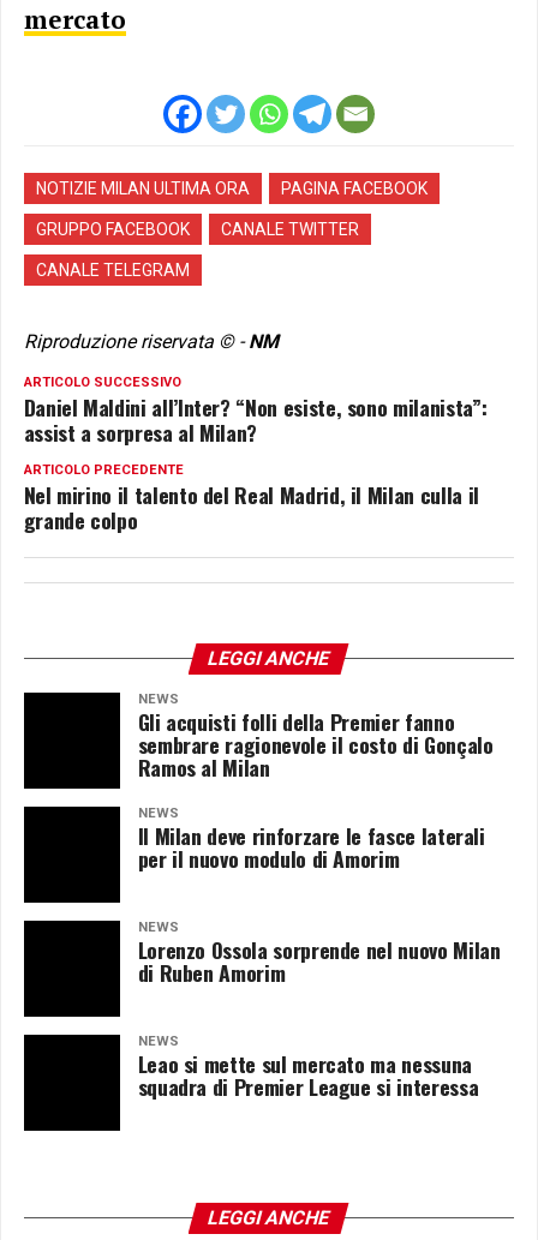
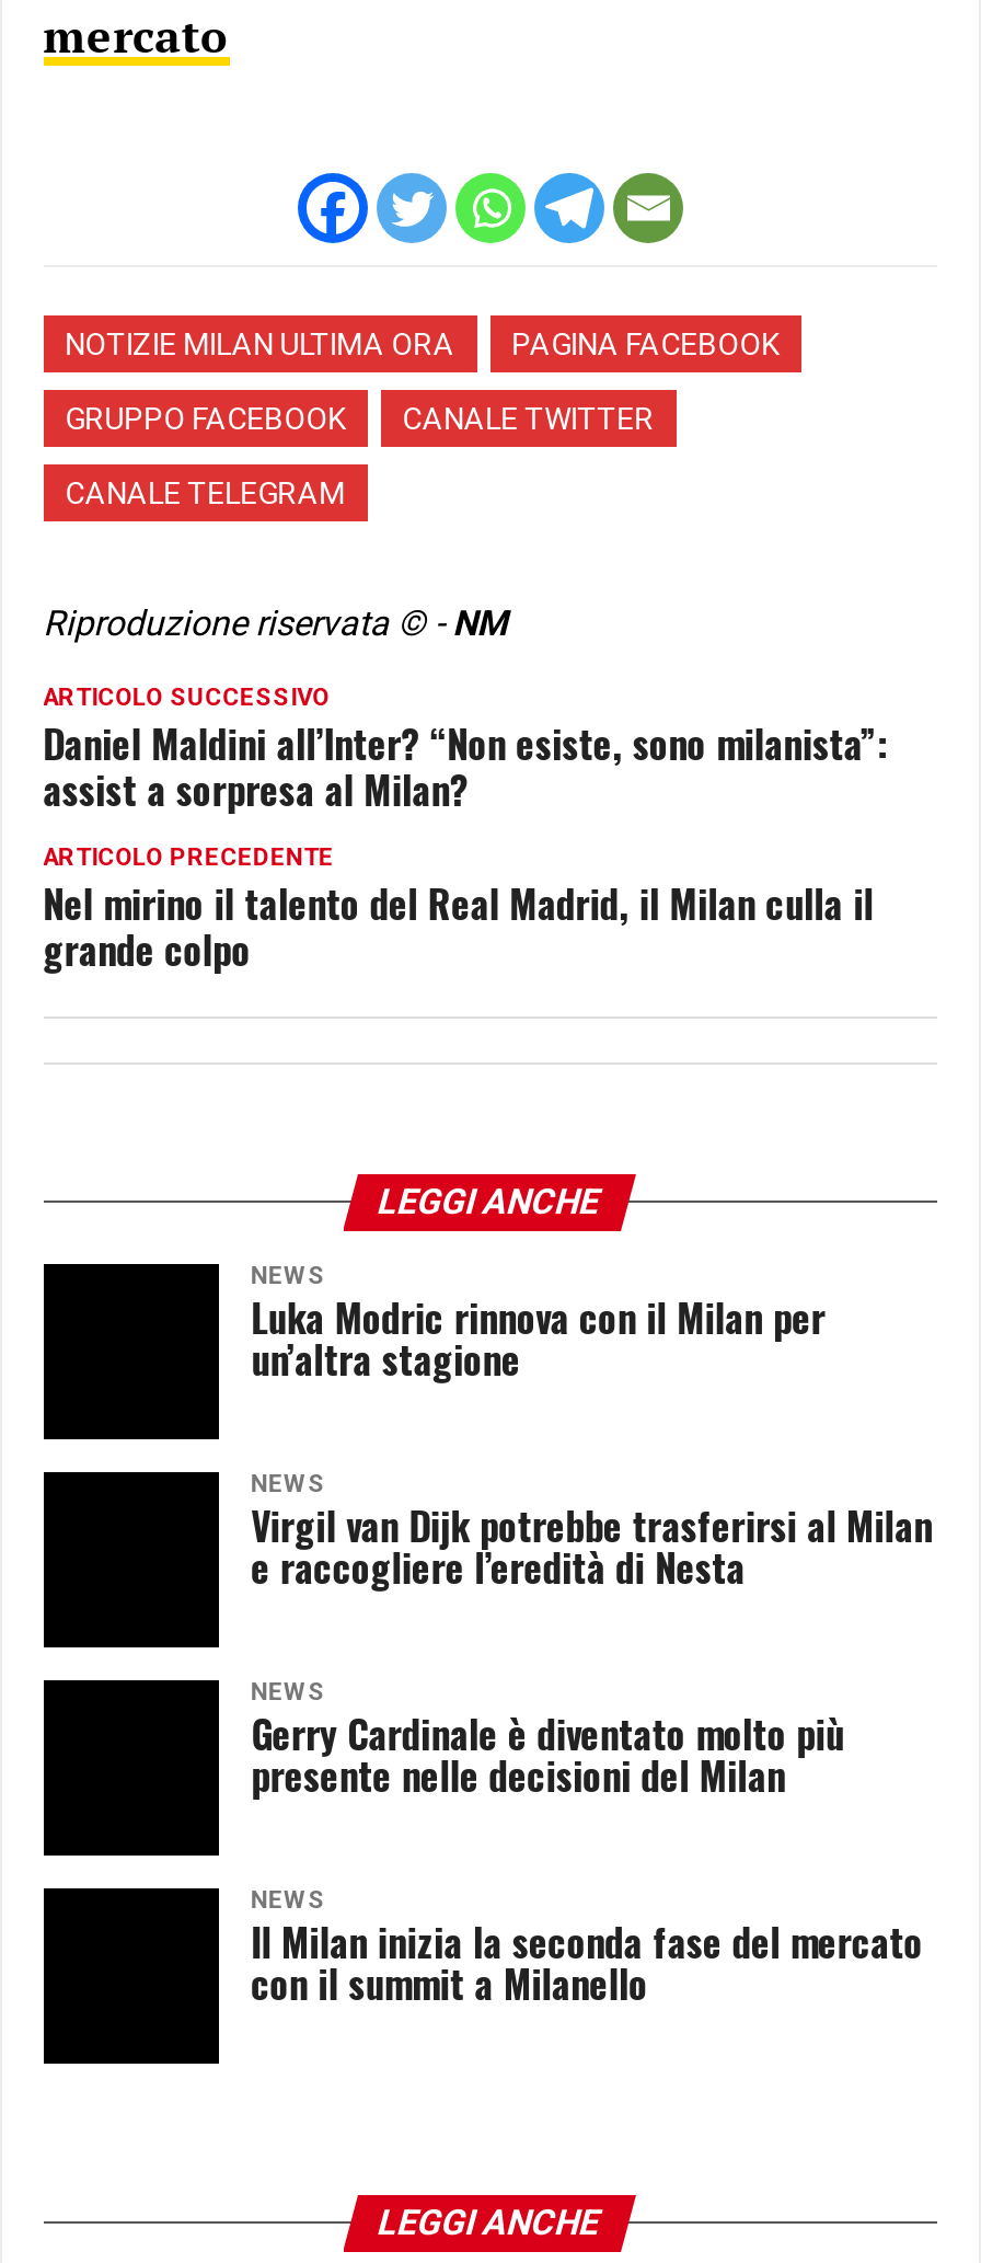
- Gli acquisti folli della Premier fanno
- sembrare ragionevole il costo di Gonçalo
- Ramos al Milan
+ Luka Modric rinnova con il Milan per
+ un’altra stagione

- Il Milan deve rinforzare le fasce laterali
- per il nuovo modulo di Amorim
+ Virgil van Dijk potrebbe trasferirsi al Milan
+ e raccogliere l’eredità di Nesta

- Lorenzo Ossola sorprende nel nuovo Milan
- di Ruben Amorim
+ Gerry Cardinale è diventato molto più
+ presente nelle decisioni del Milan

- Leao si mette sul mercato ma nessuna
- squadra di Premier League si interessa
+ Il Milan inizia la seconda fase del mercato
+ con il summit a Milanello
